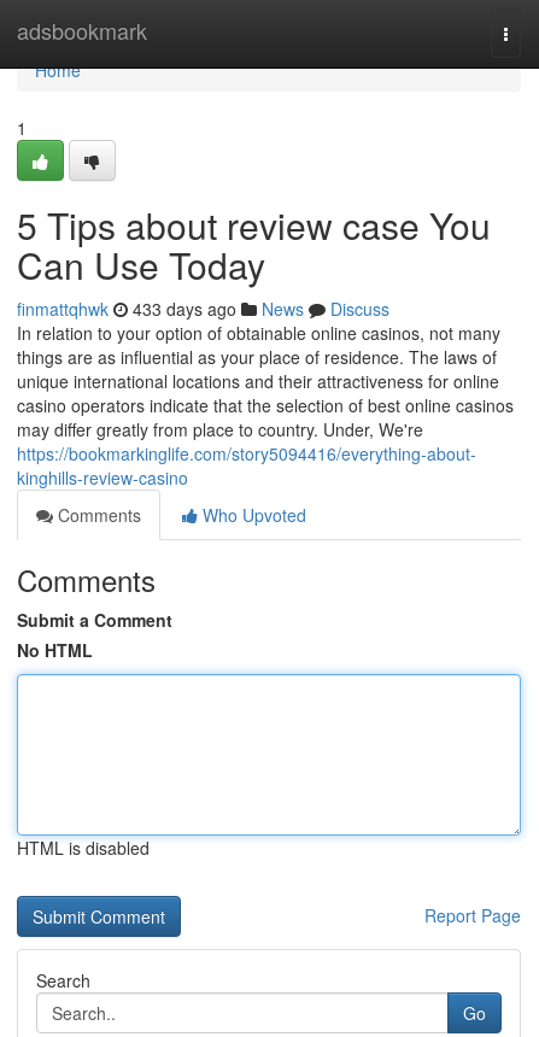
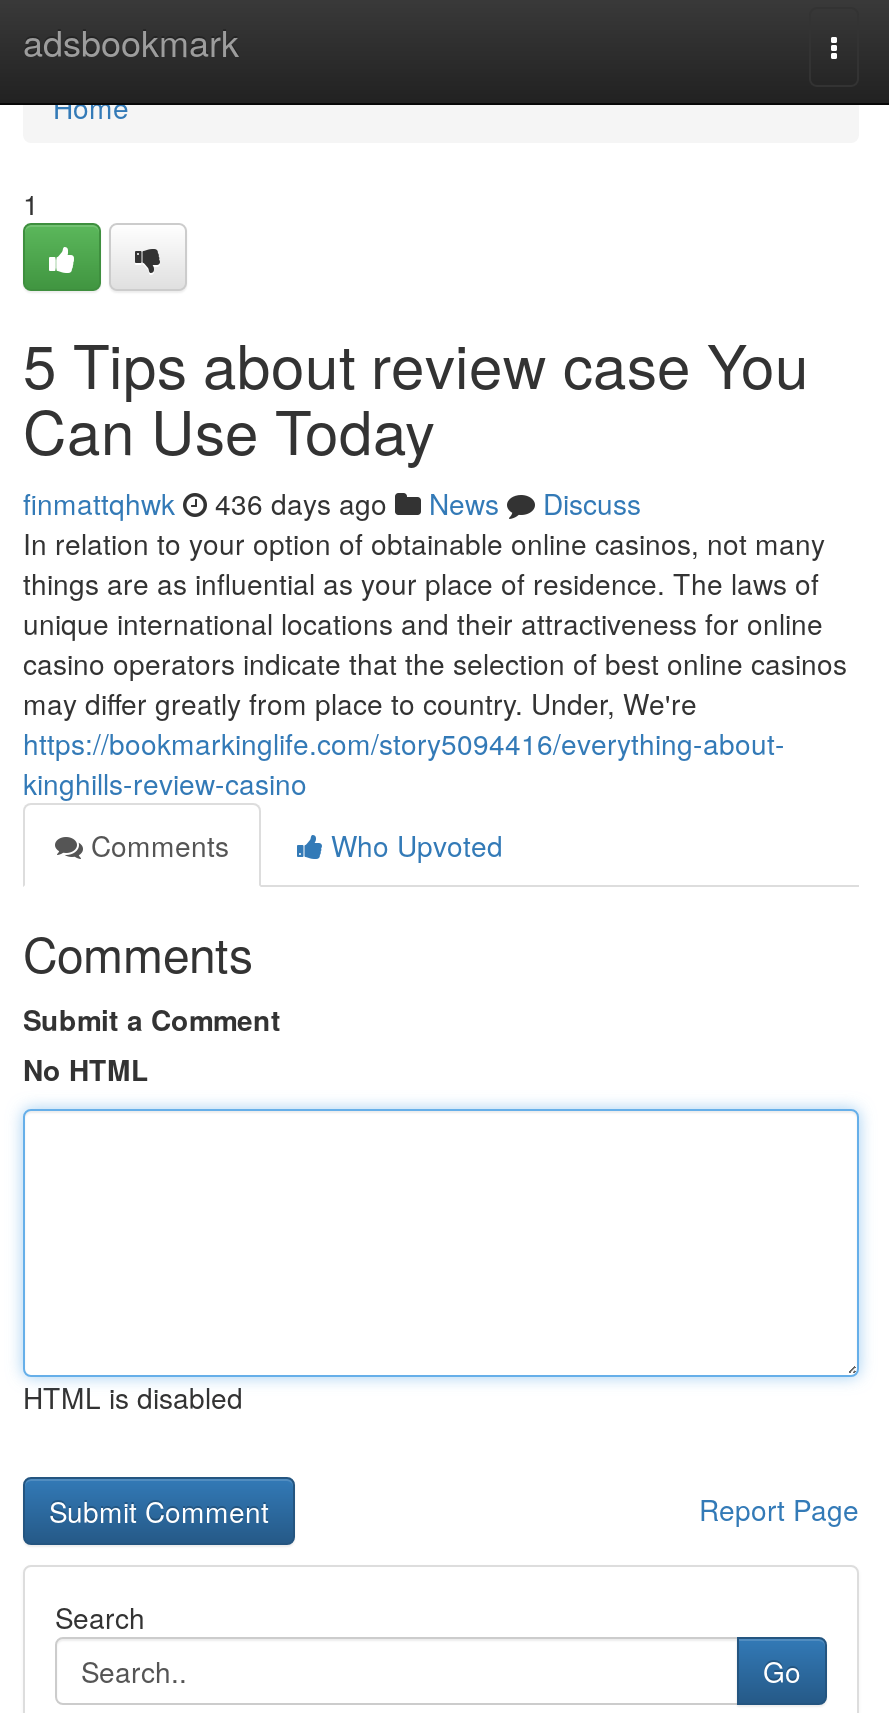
- finmattqhwk 433 days ago News Discuss
+ finmattqhwk 436 days ago News Discuss
